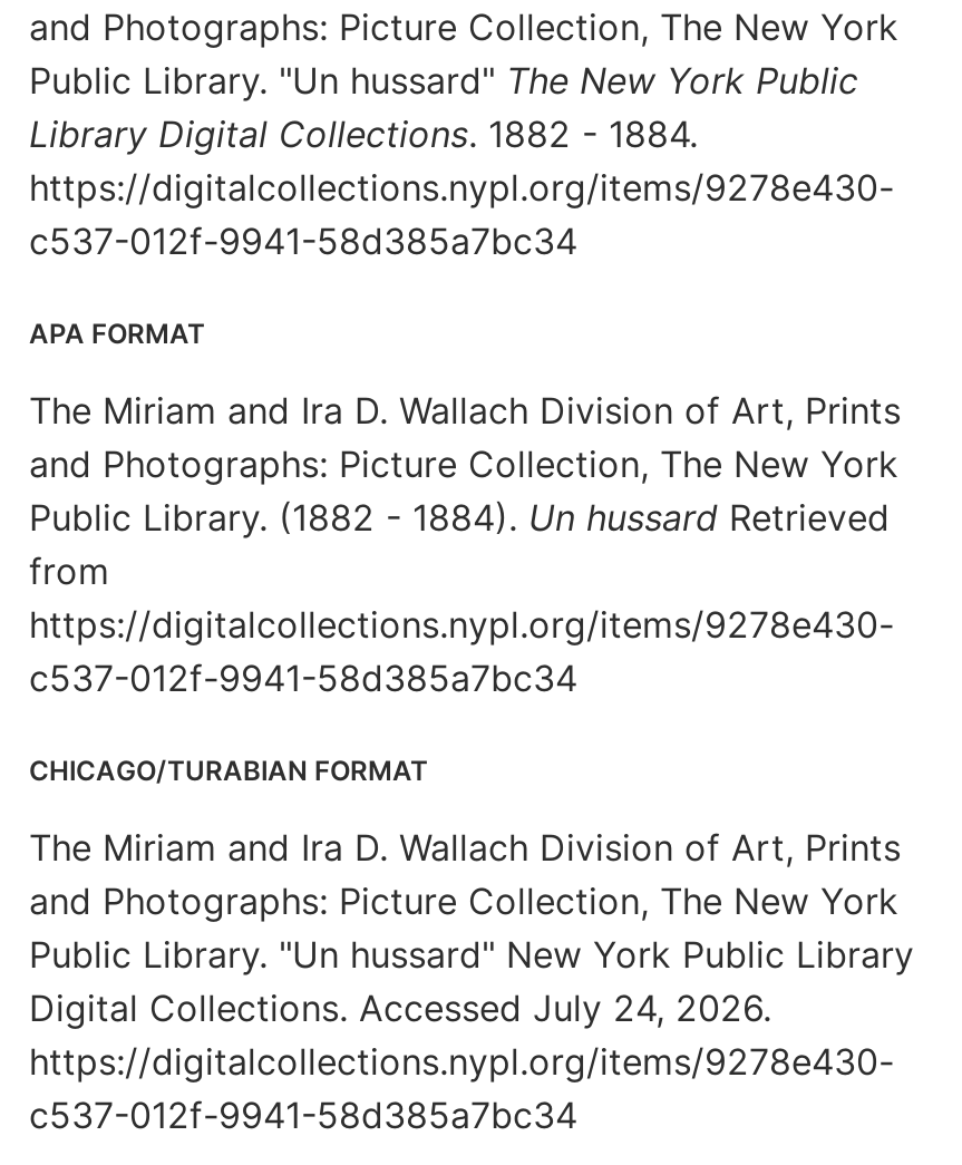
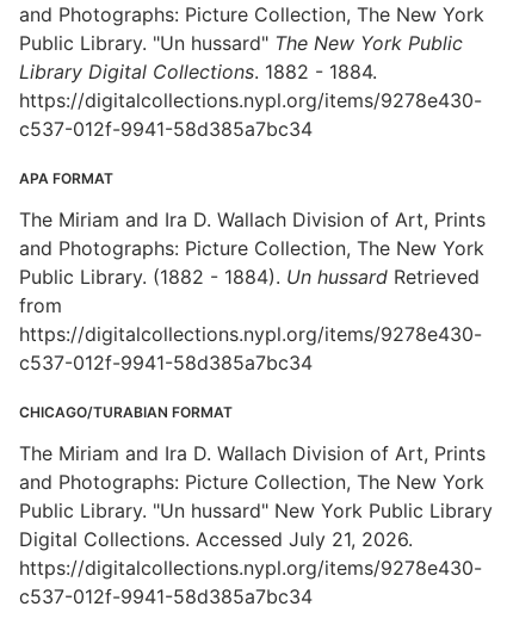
- Digital Collections. Accessed July 24, 2026.
+ Digital Collections. Accessed July 21, 2026.
